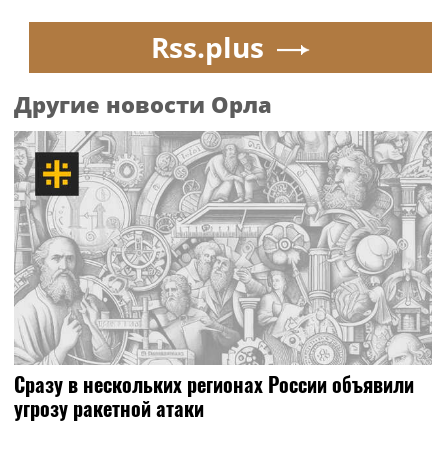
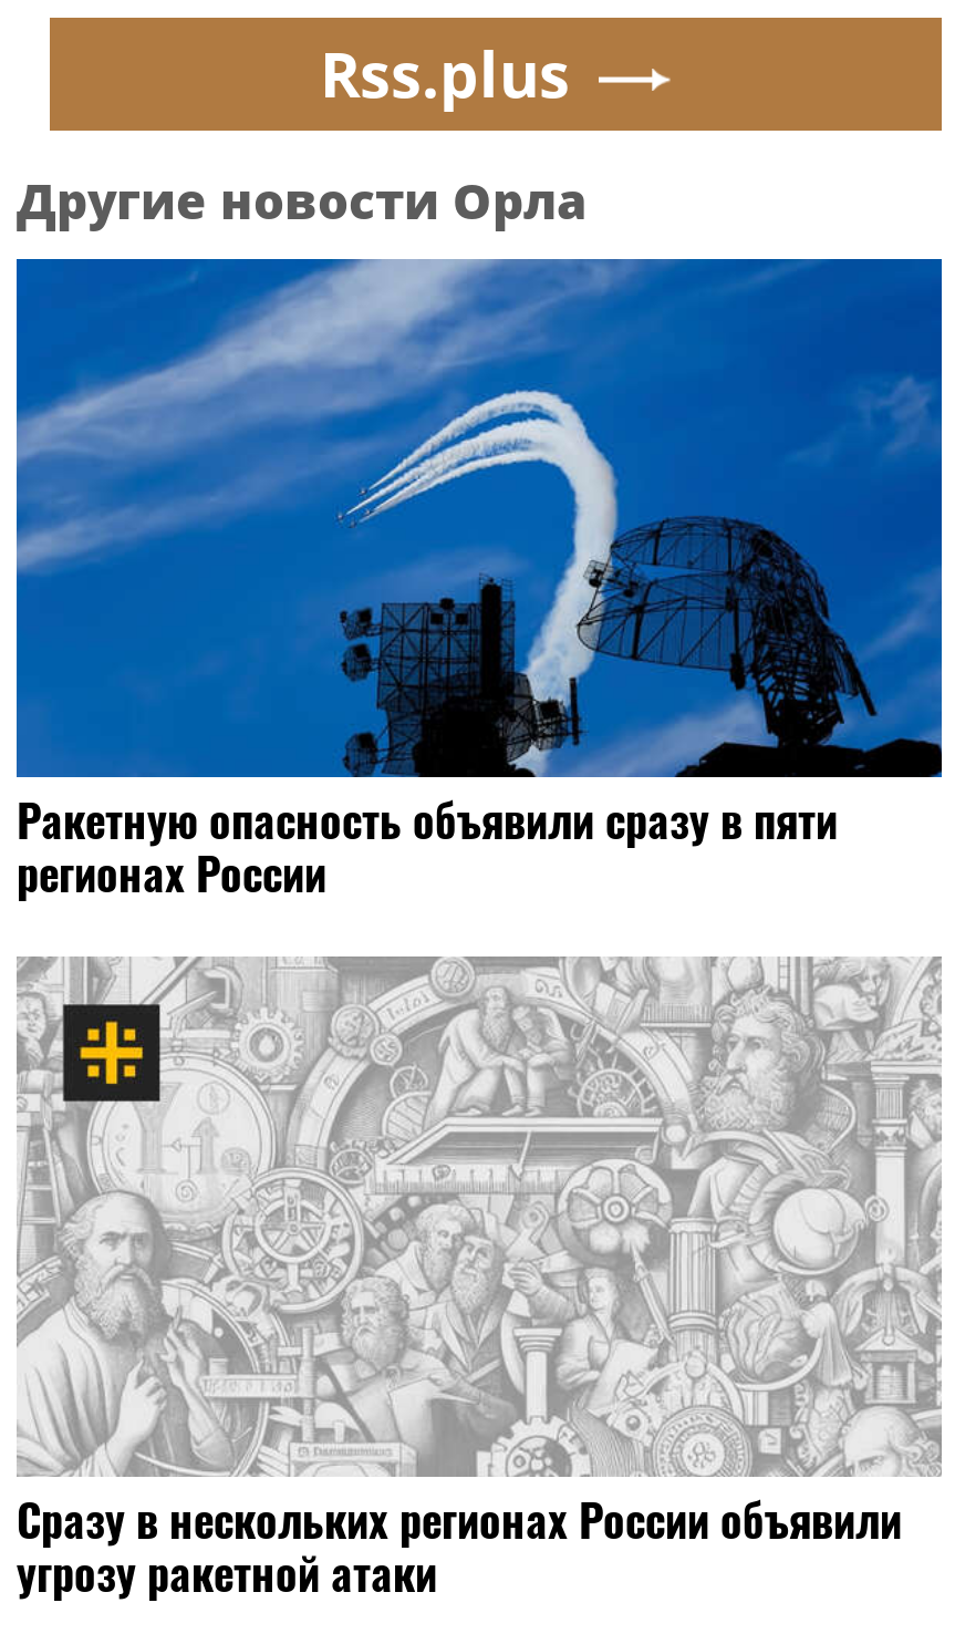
+ [image]
+ Ракетную опасность объявили сразу в пяти
+ регионах России
